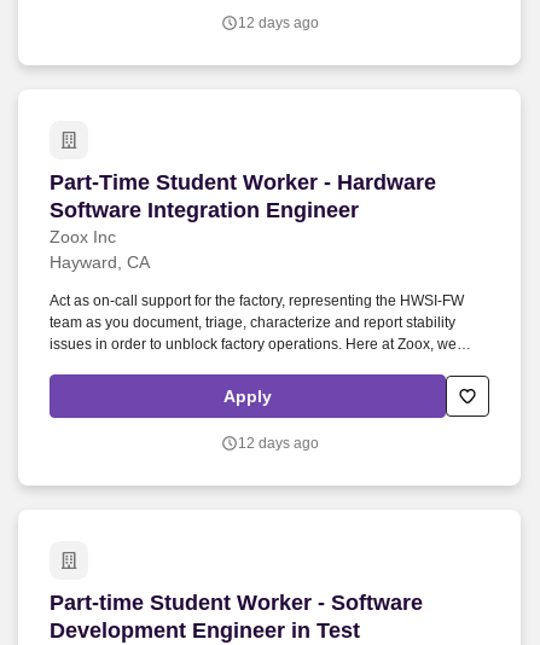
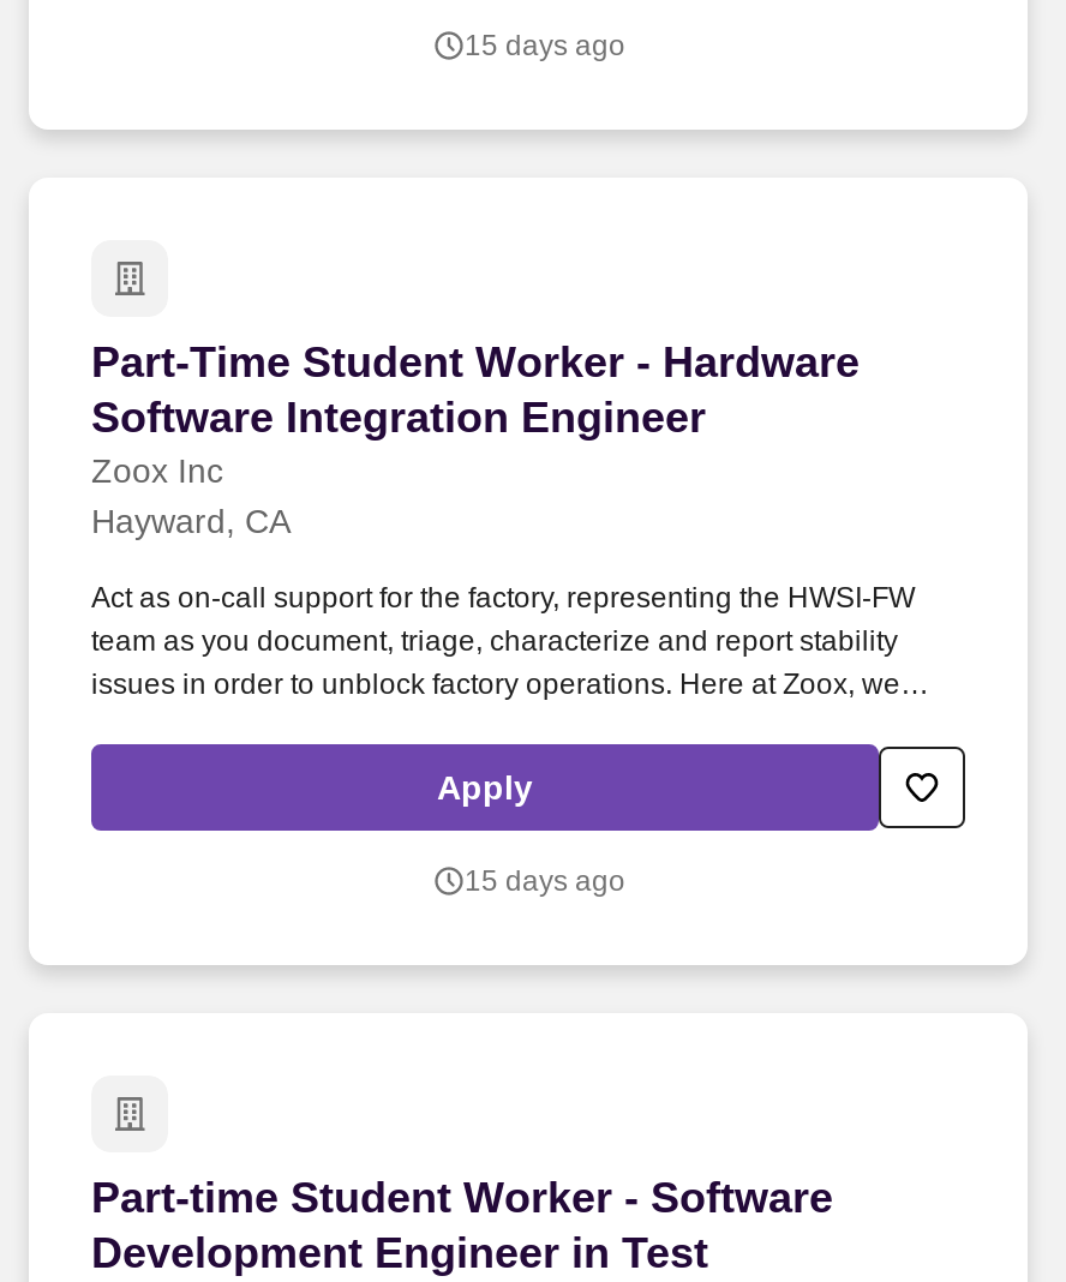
- 12 days ago
+ 15 days ago

- 12 days ago
+ 15 days ago
